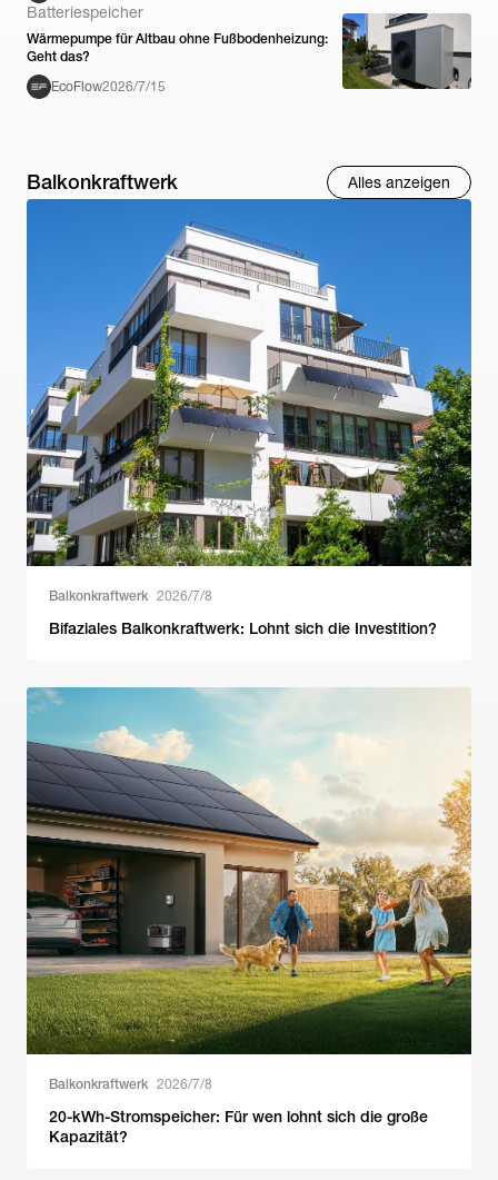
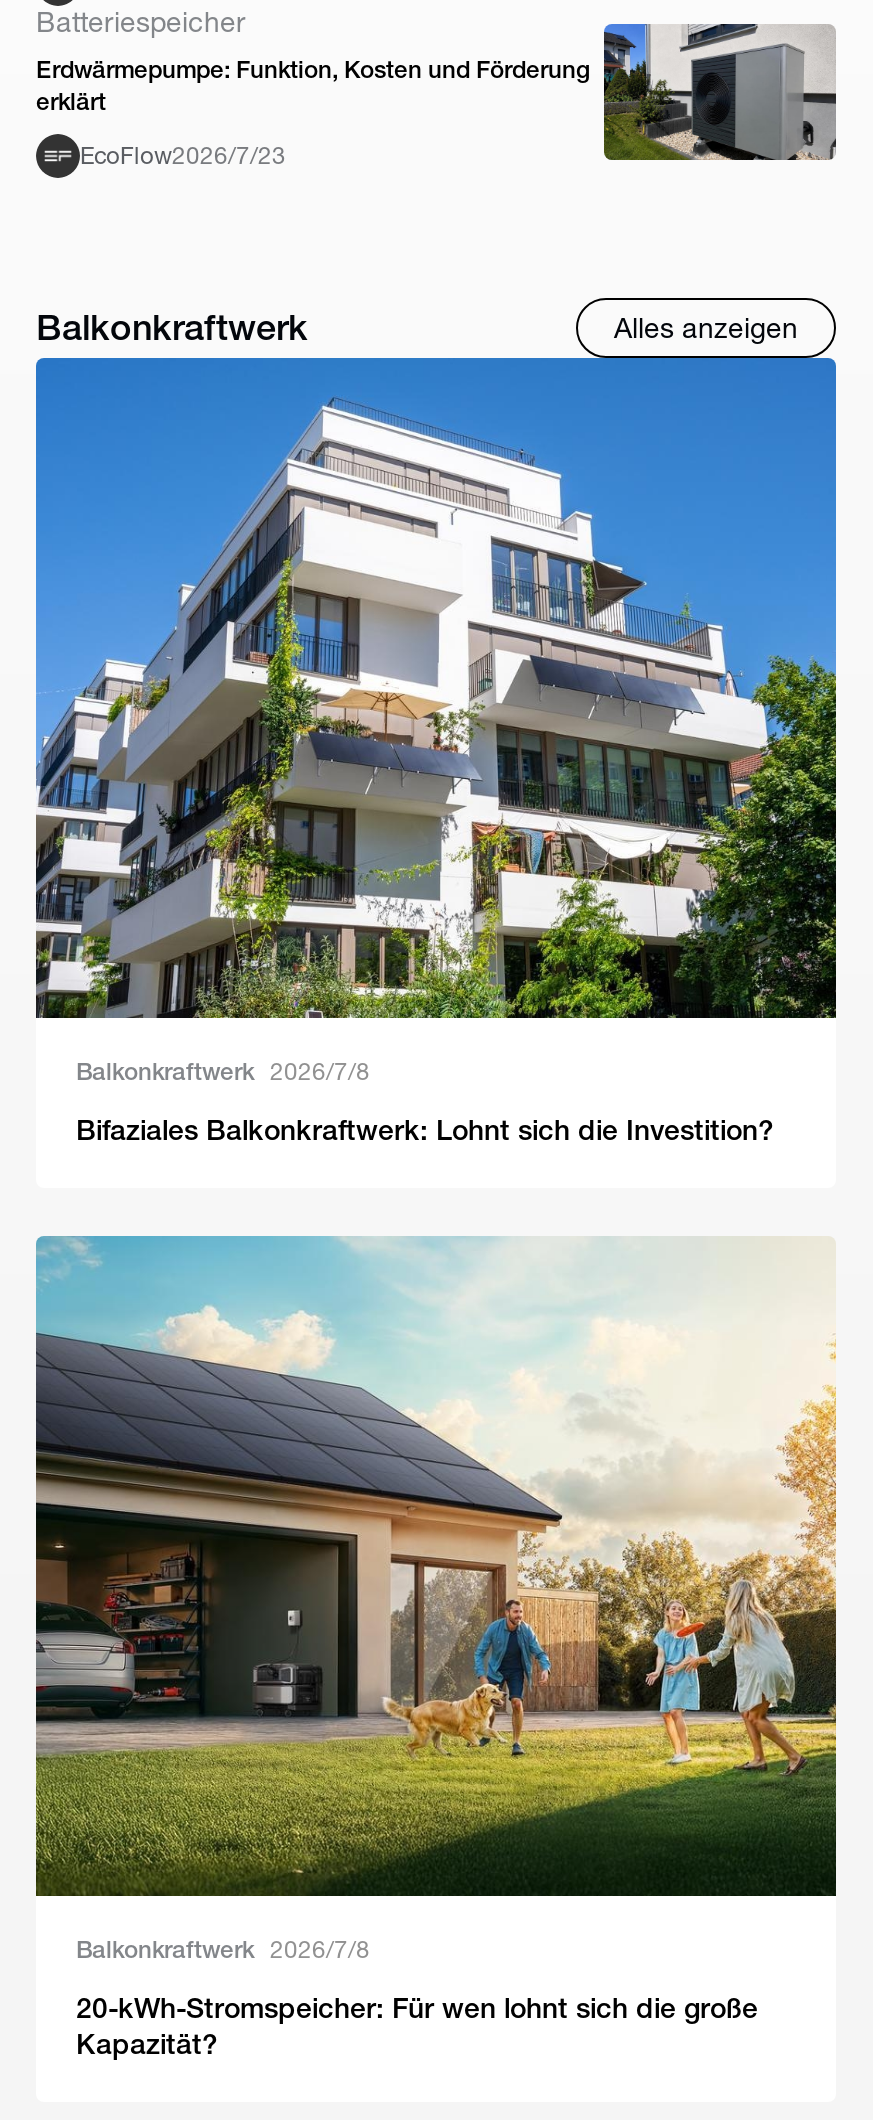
- Wärmepumpe für Altbau ohne Fußbodenheizung:
- Geht das?
+ Erdwärmepumpe: Funktion, Kosten und Förderung
+ erklärt

- EcoFlow2026/7/15
+ EcoFlow2026/7/23
